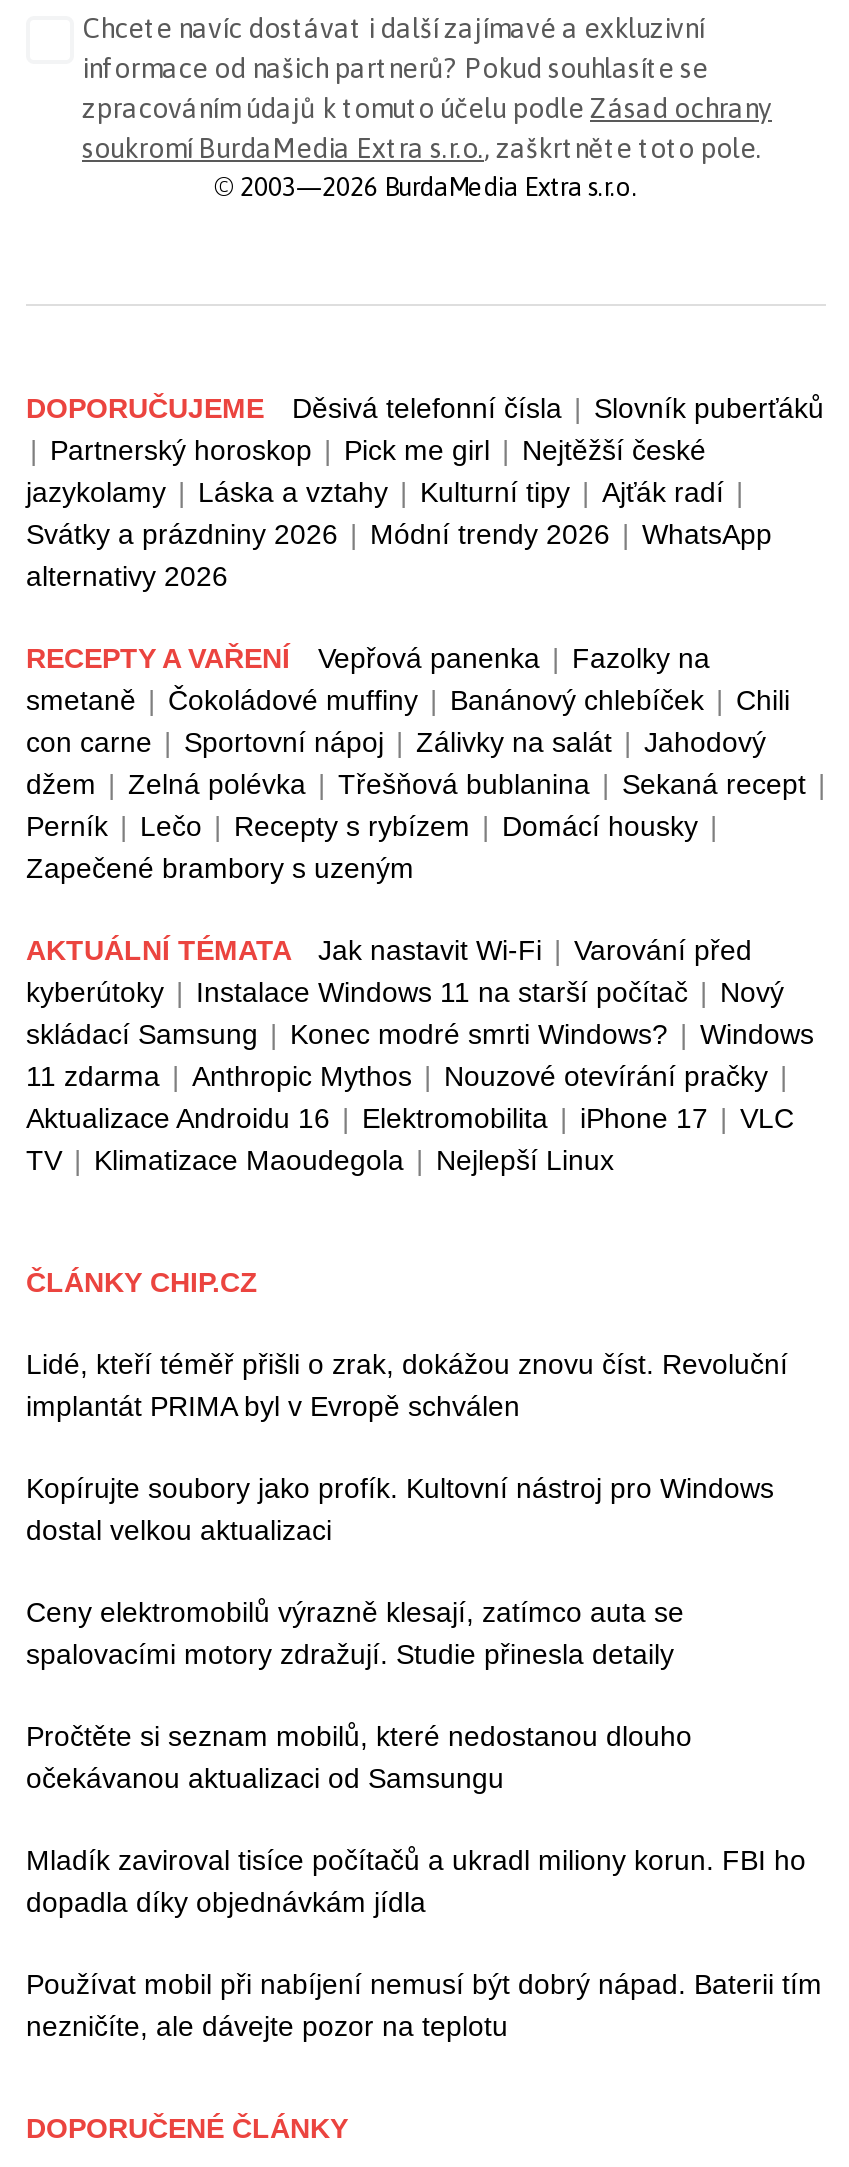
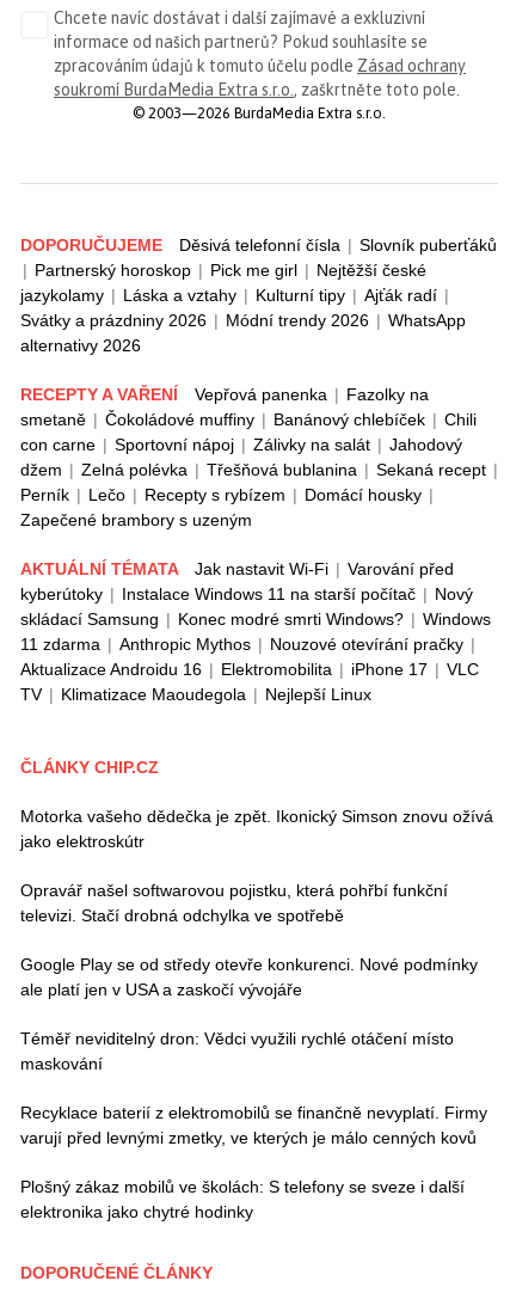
- Lidé, kteří téměř přišli o zrak, dokážou znovu číst. Revoluční
- implantát PRIMA byl v Evropě schválen
+ Motorka vašeho dědečka je zpět. Ikonický Simson znovu ožívá
+ jako elektroskútr

- Kopírujte soubory jako profík. Kultovní nástroj pro Windows
- dostal velkou aktualizaci
+ Opravář našel softwarovou pojistku, která pohřbí funkční
+ televizi. Stačí drobná odchylka ve spotřebě

- Ceny elektromobilů výrazně klesají, zatímco auta se
- spalovacími motory zdražují. Studie přinesla detaily
+ Google Play se od středy otevře konkurenci. Nové podmínky
+ ale platí jen v USA a zaskočí vývojáře

- Pročtěte si seznam mobilů, které nedostanou dlouho
- očekávanou aktualizaci od Samsungu
+ Téměř neviditelný dron: Vědci využili rychlé otáčení místo
+ maskování

- Mladík zaviroval tisíce počítačů a ukradl miliony korun. FBI ho
- dopadla díky objednávkám jídla
+ Recyklace baterií z elektromobilů se finančně nevyplatí. Firmy
+ varují před levnými zmetky, ve kterých je málo cenných kovů

- Používat mobil při nabíjení nemusí být dobrý nápad. Baterii tím
- nezničíte, ale dávejte pozor na teplotu
+ Plošný zákaz mobilů ve školách: S telefony se sveze i další
+ elektronika jako chytré hodinky
